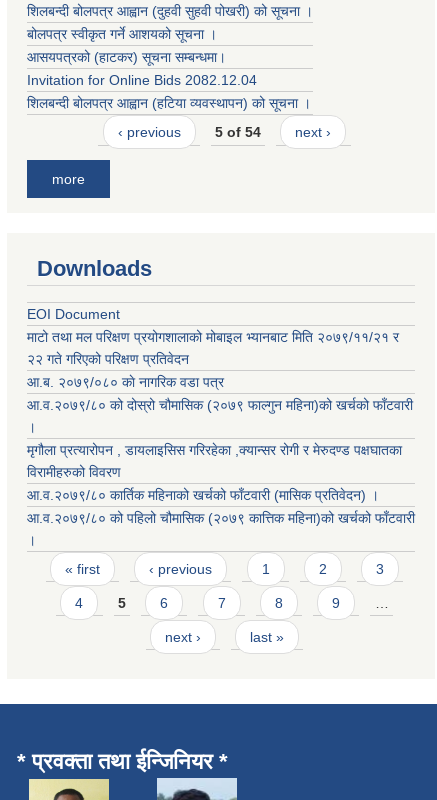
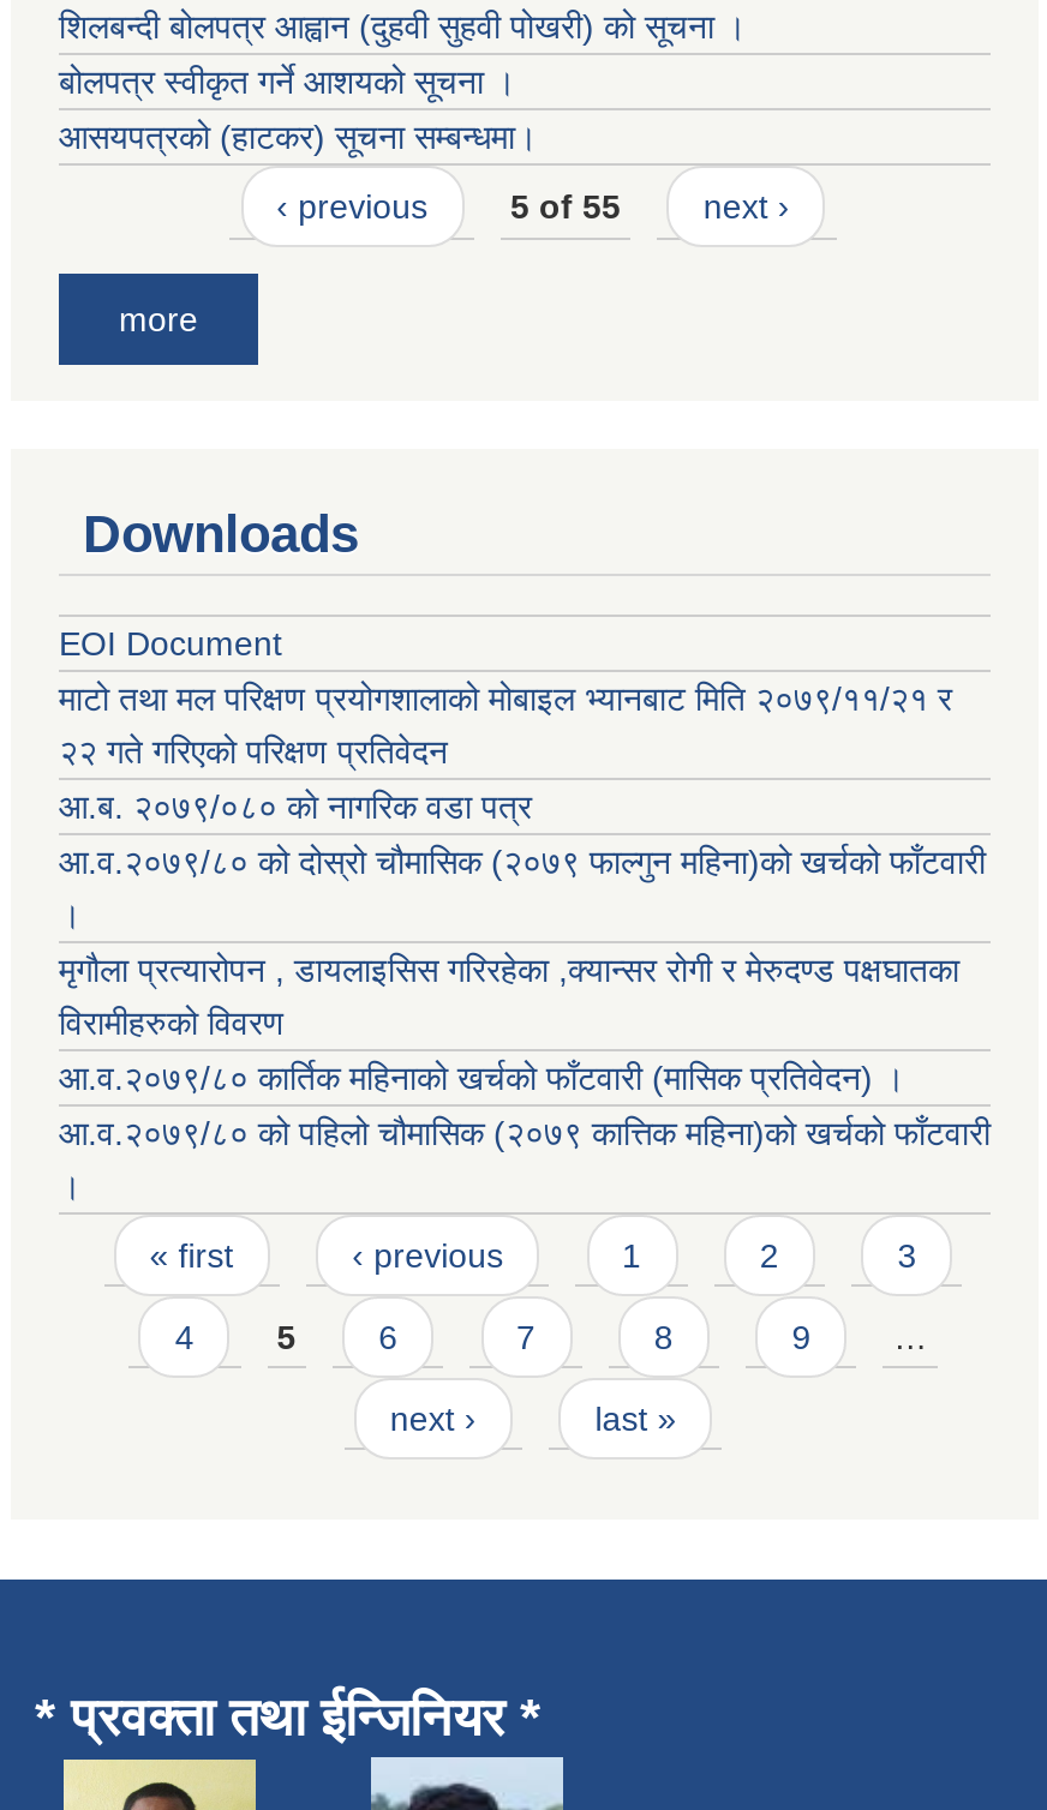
- Invitation for Online Bids 2082.12.04
- शिलबन्दी बोलपत्र आह्वान (हटिया व्यवस्थापन) को सूचना ।

- 5 of 54
+ 5 of 55
